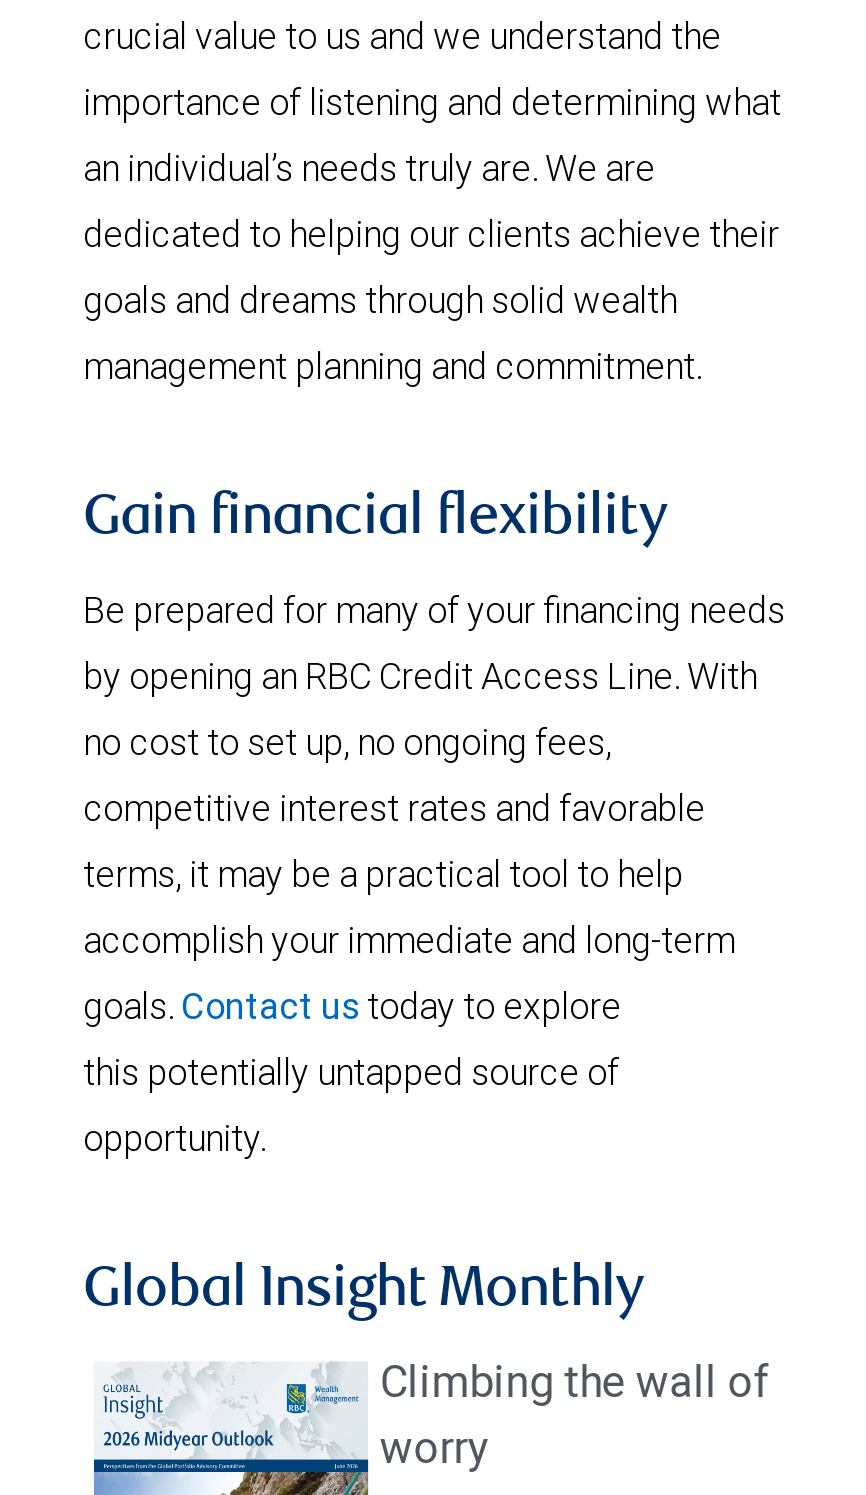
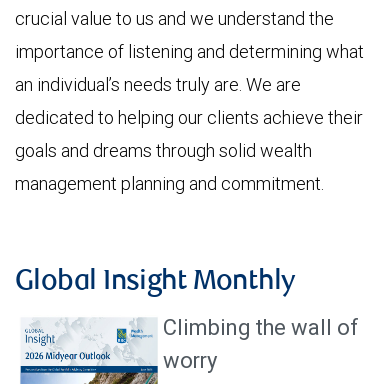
- Gain financial flexibility
- Be prepared for many of your financing needs
- by opening an RBC Credit Access Line. With
- no cost to set up, no ongoing fees,
- competitive interest rates and favorable
- terms, it may be a practical tool to help
- accomplish your immediate and long-term
- goals. Contact us today to explore
- this potentially untapped source of
- opportunity.
